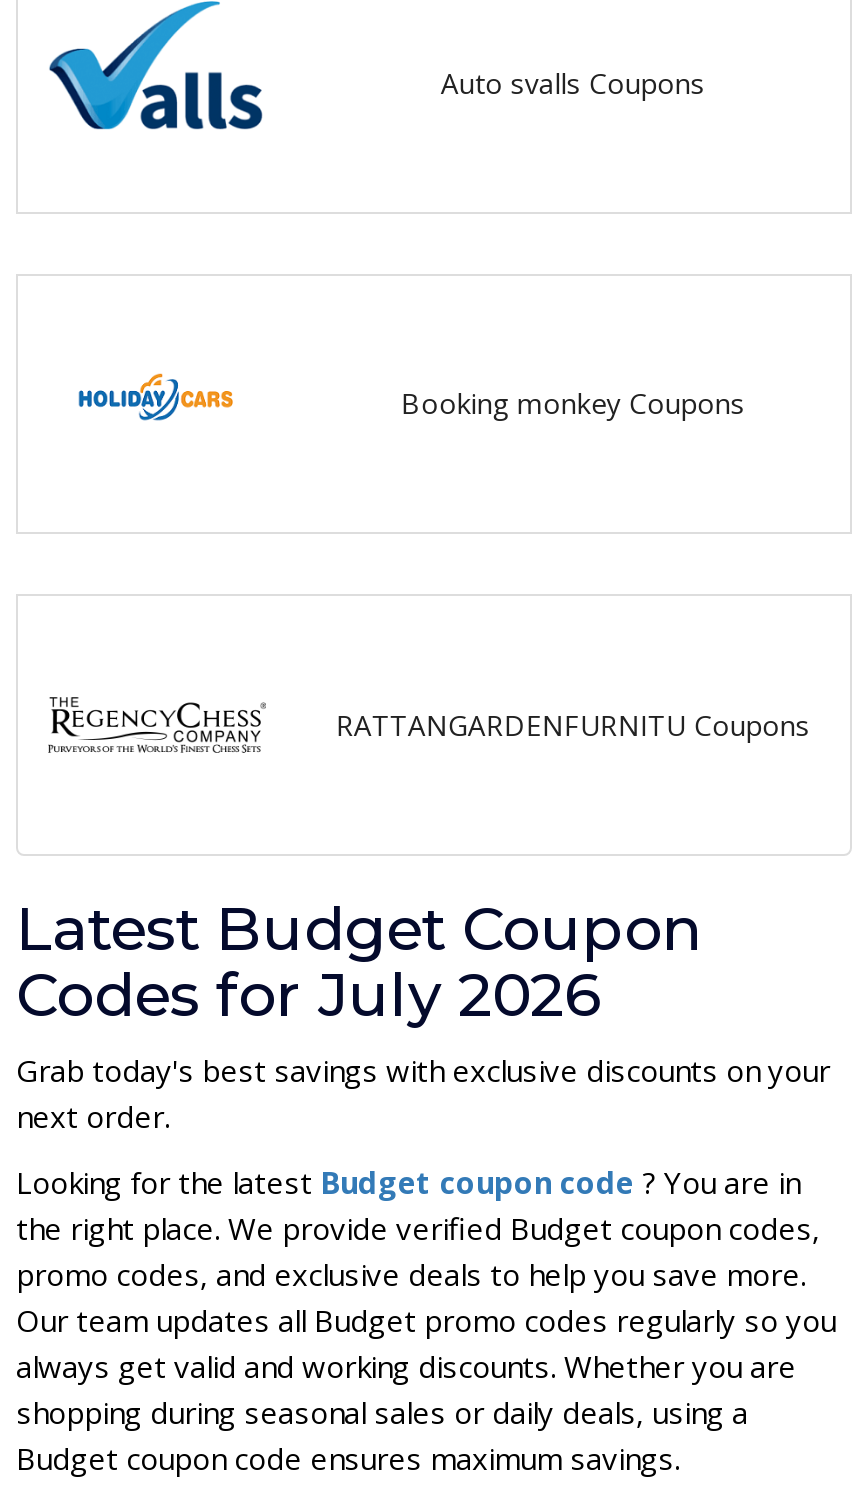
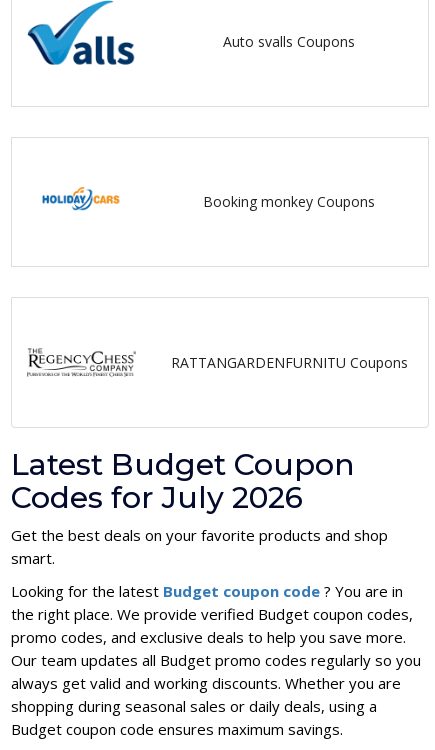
- Grab today's best savings with exclusive discounts on your
- next order.
+ Get the best deals on your favorite products and shop
+ smart.
